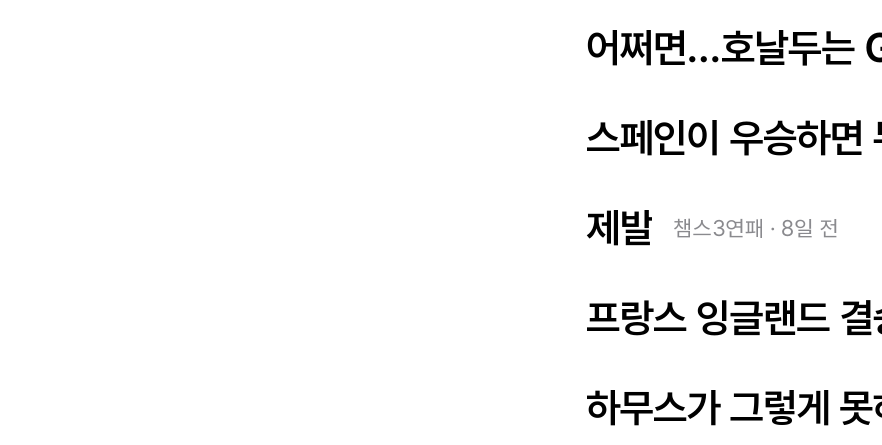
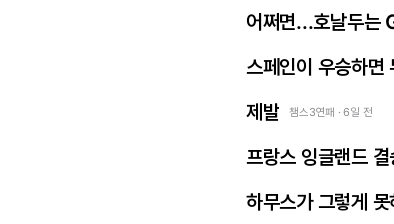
- 챔스3연패 · 8일 전
+ 챔스3연패 · 6일 전
